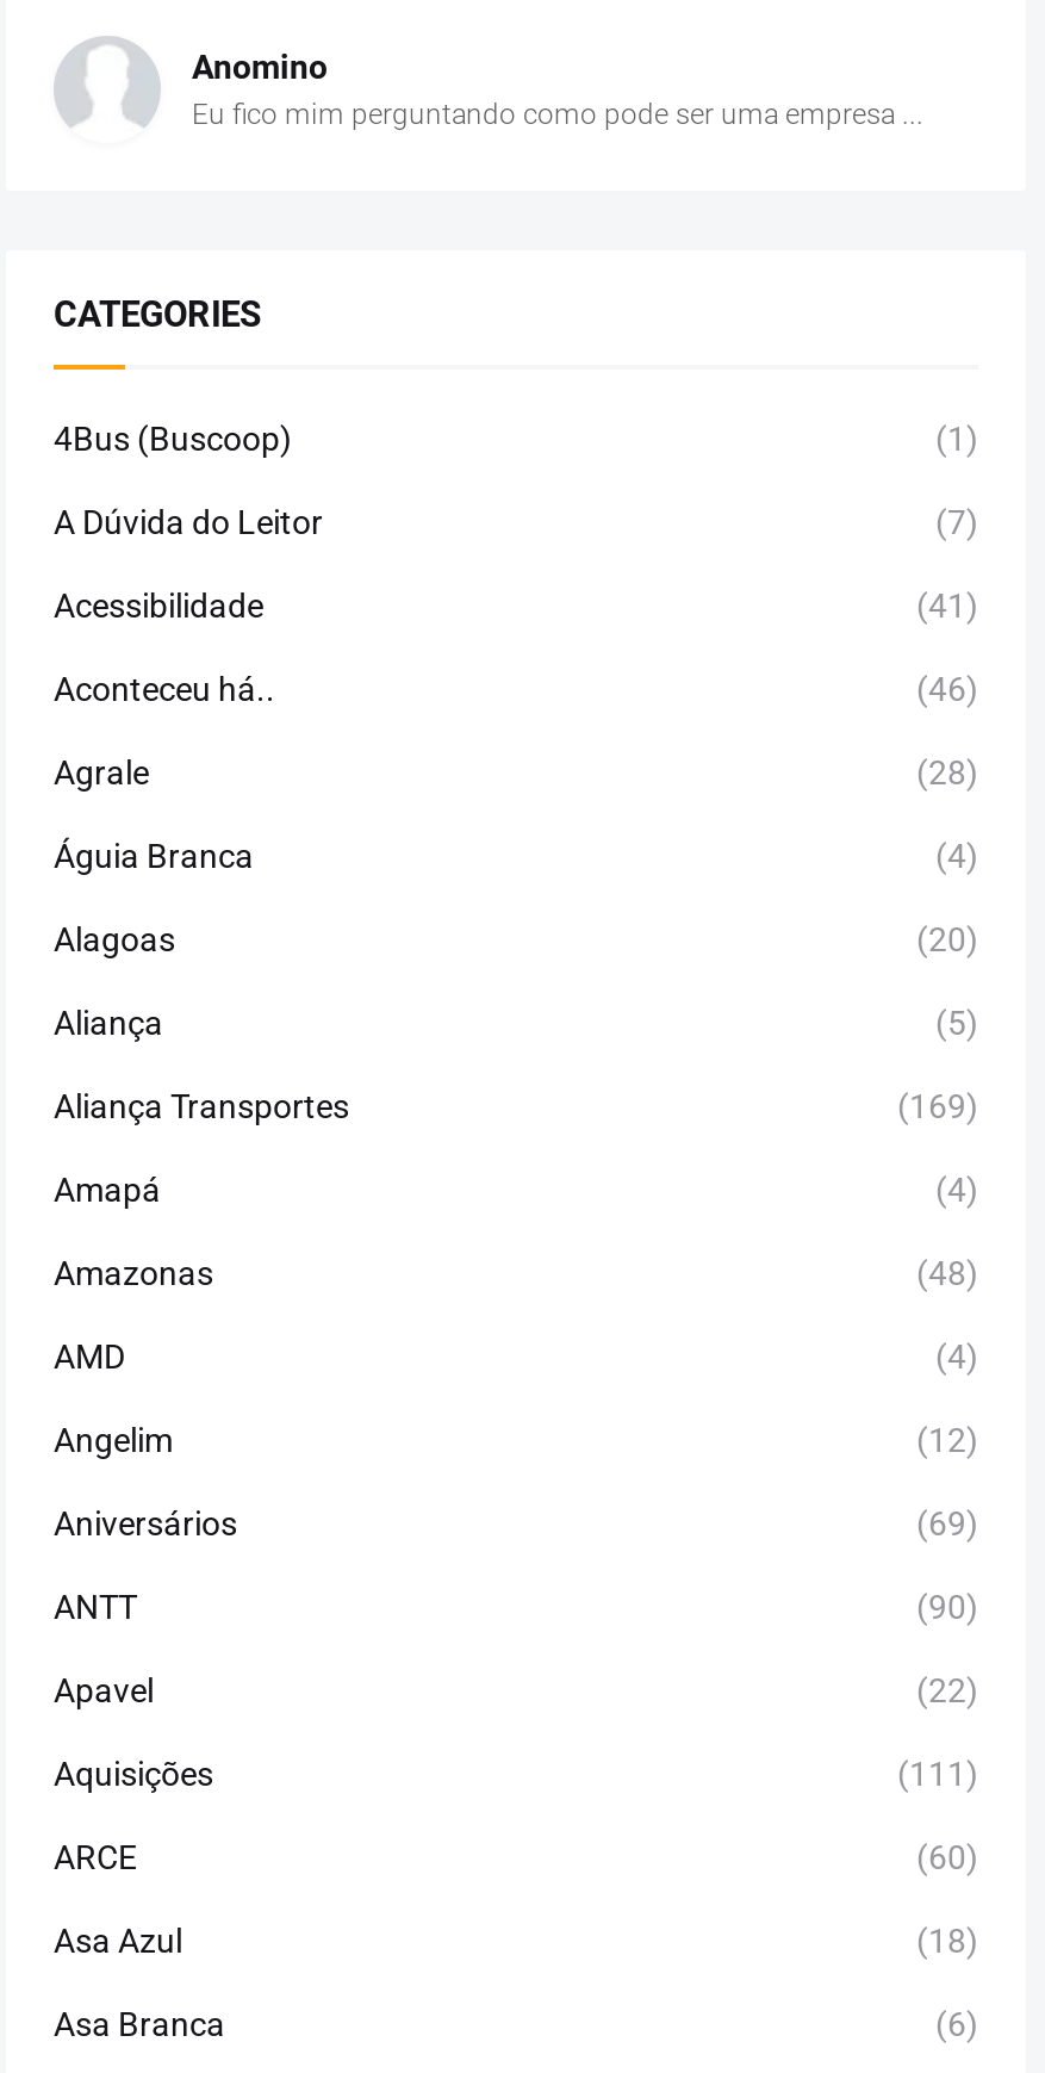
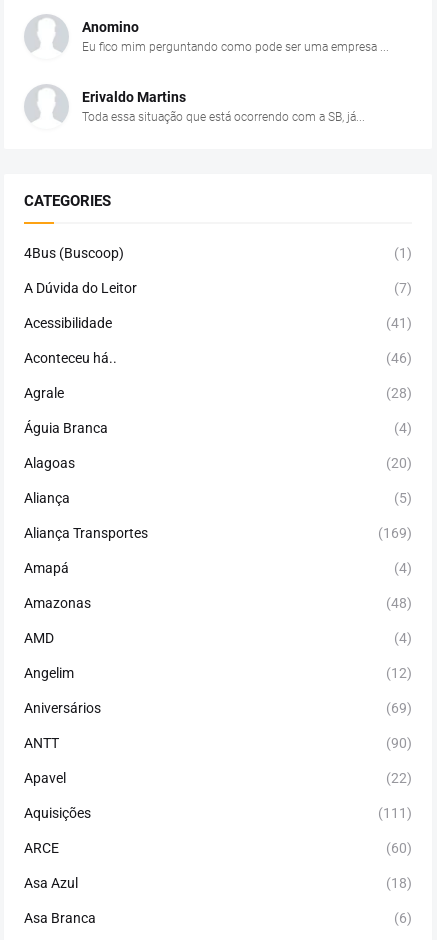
+ Erivaldo Martins
+ Toda essa situação que está ocorrendo com a SB, já...
